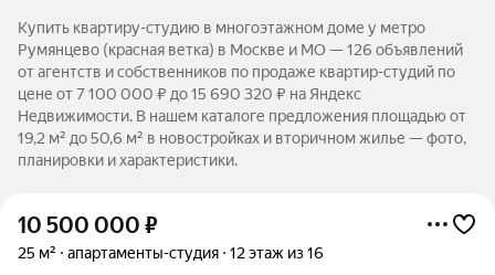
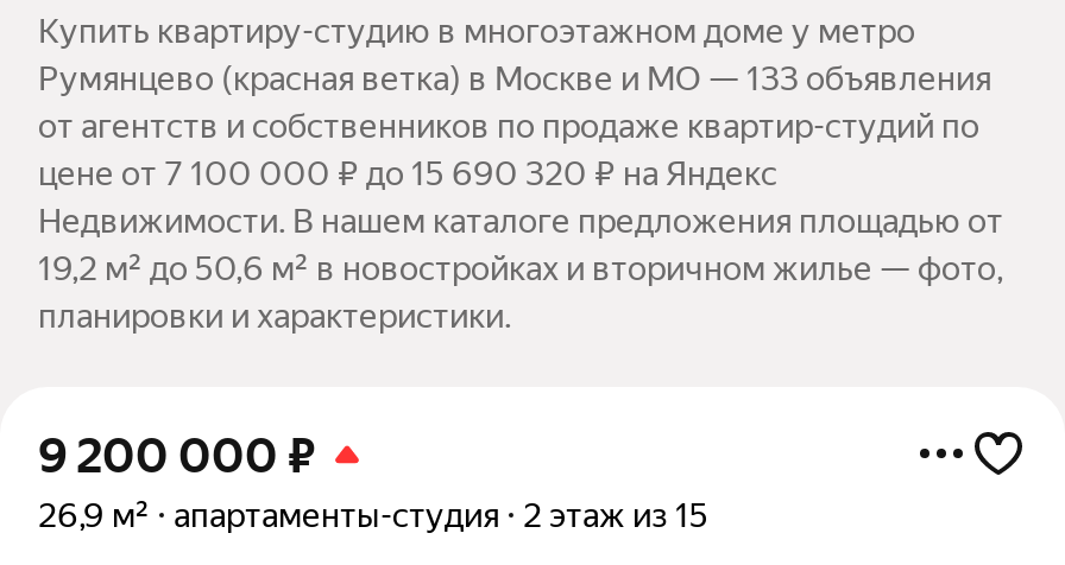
- Румянцево (красная ветка) в Москве и МО — 126 объявлений
+ Румянцево (красная ветка) в Москве и МО — 133 объявления

- 10 500 000 ₽
+ 9 200 000 ₽

- 25 м²
+ 26,9 м²

- 12 этаж из 16
+ 2 этаж из 15
